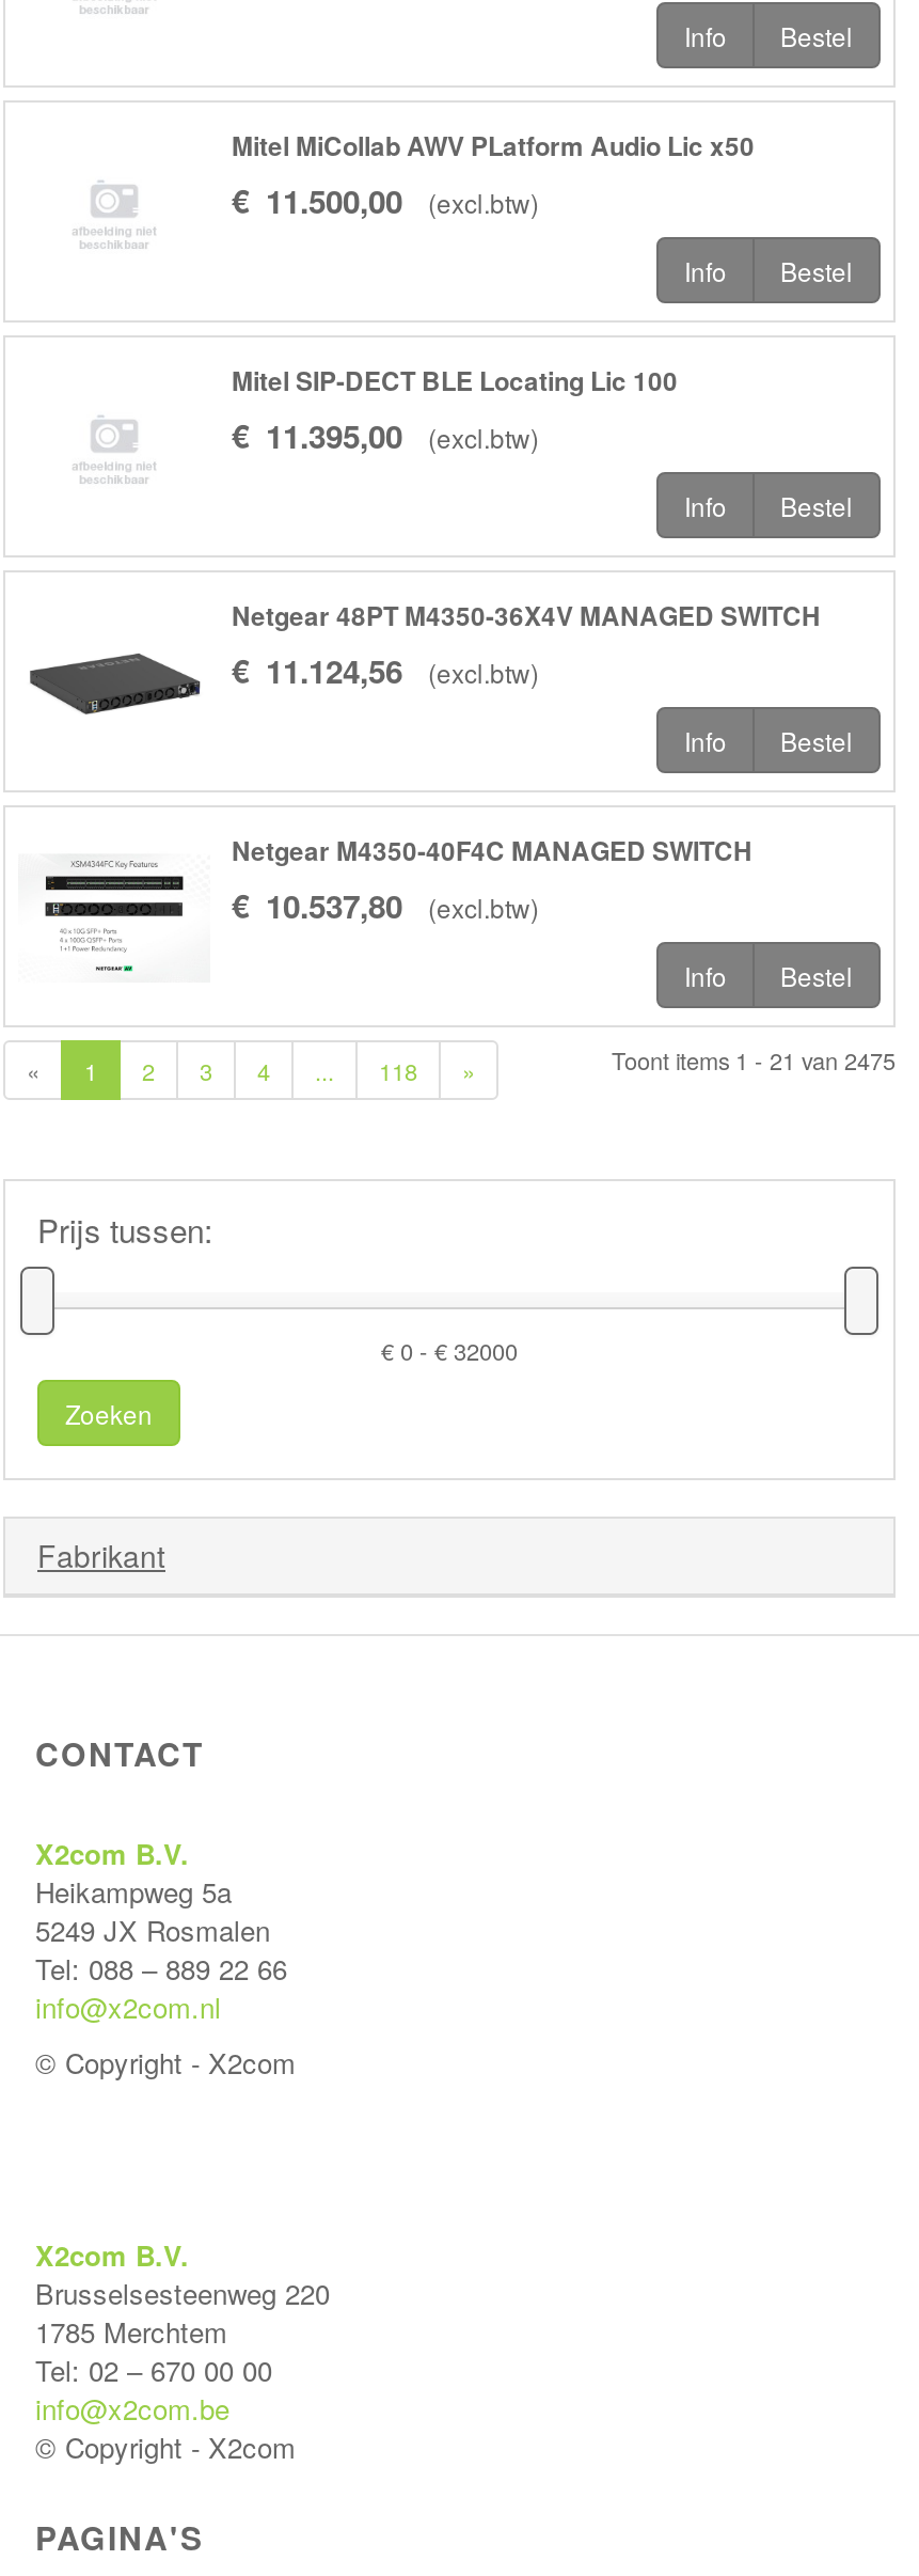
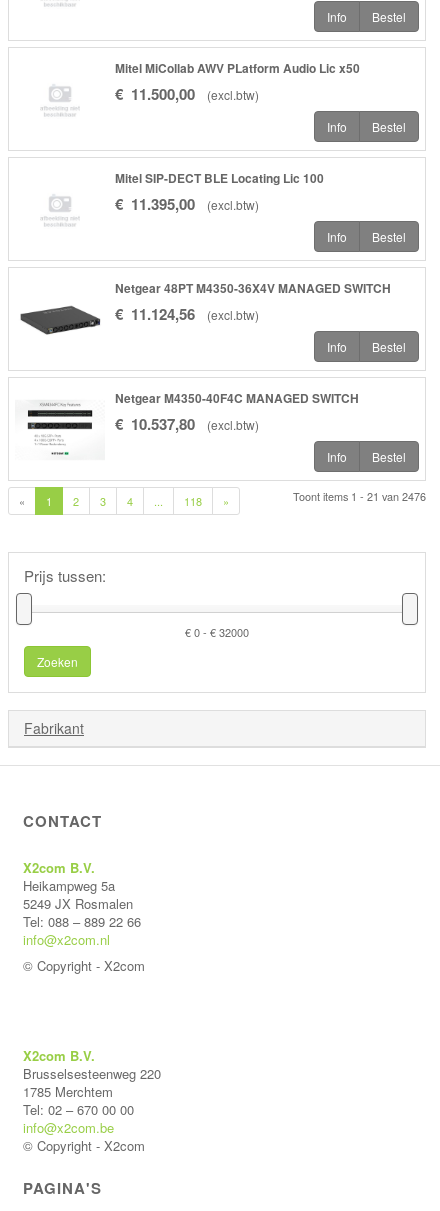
- Toont items 1 - 21 van 2475
+ Toont items 1 - 21 van 2476
